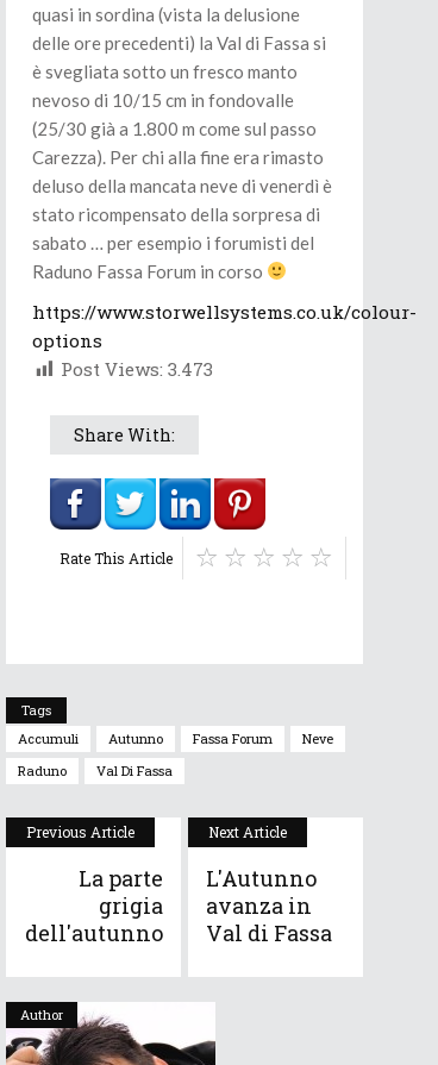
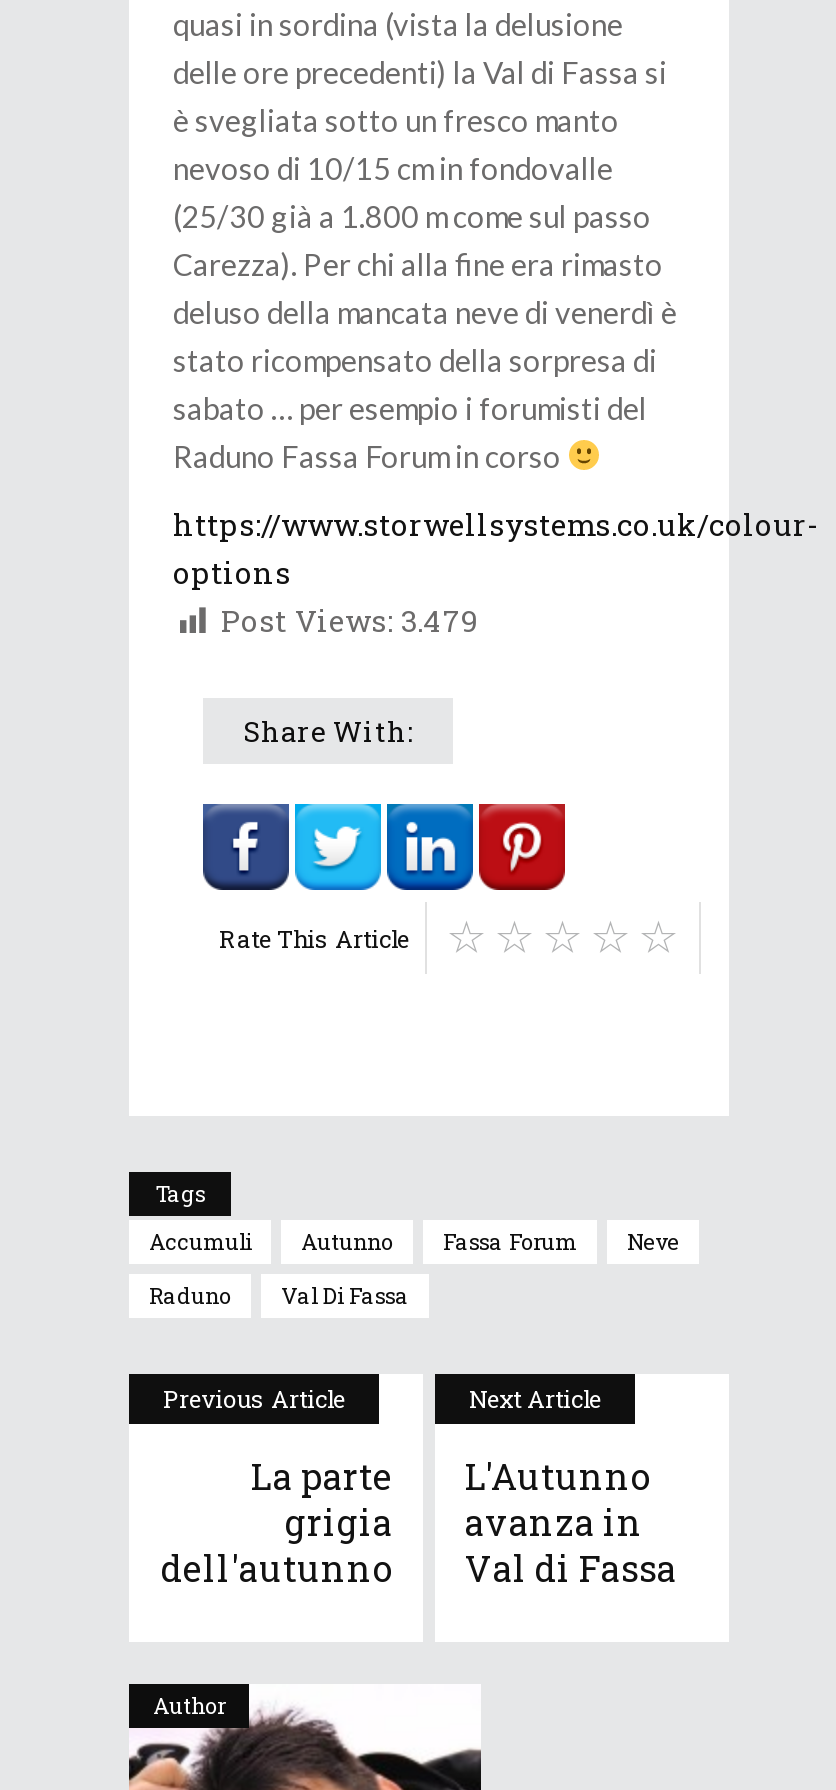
- Post Views: 3.473
+ Post Views: 3.479
